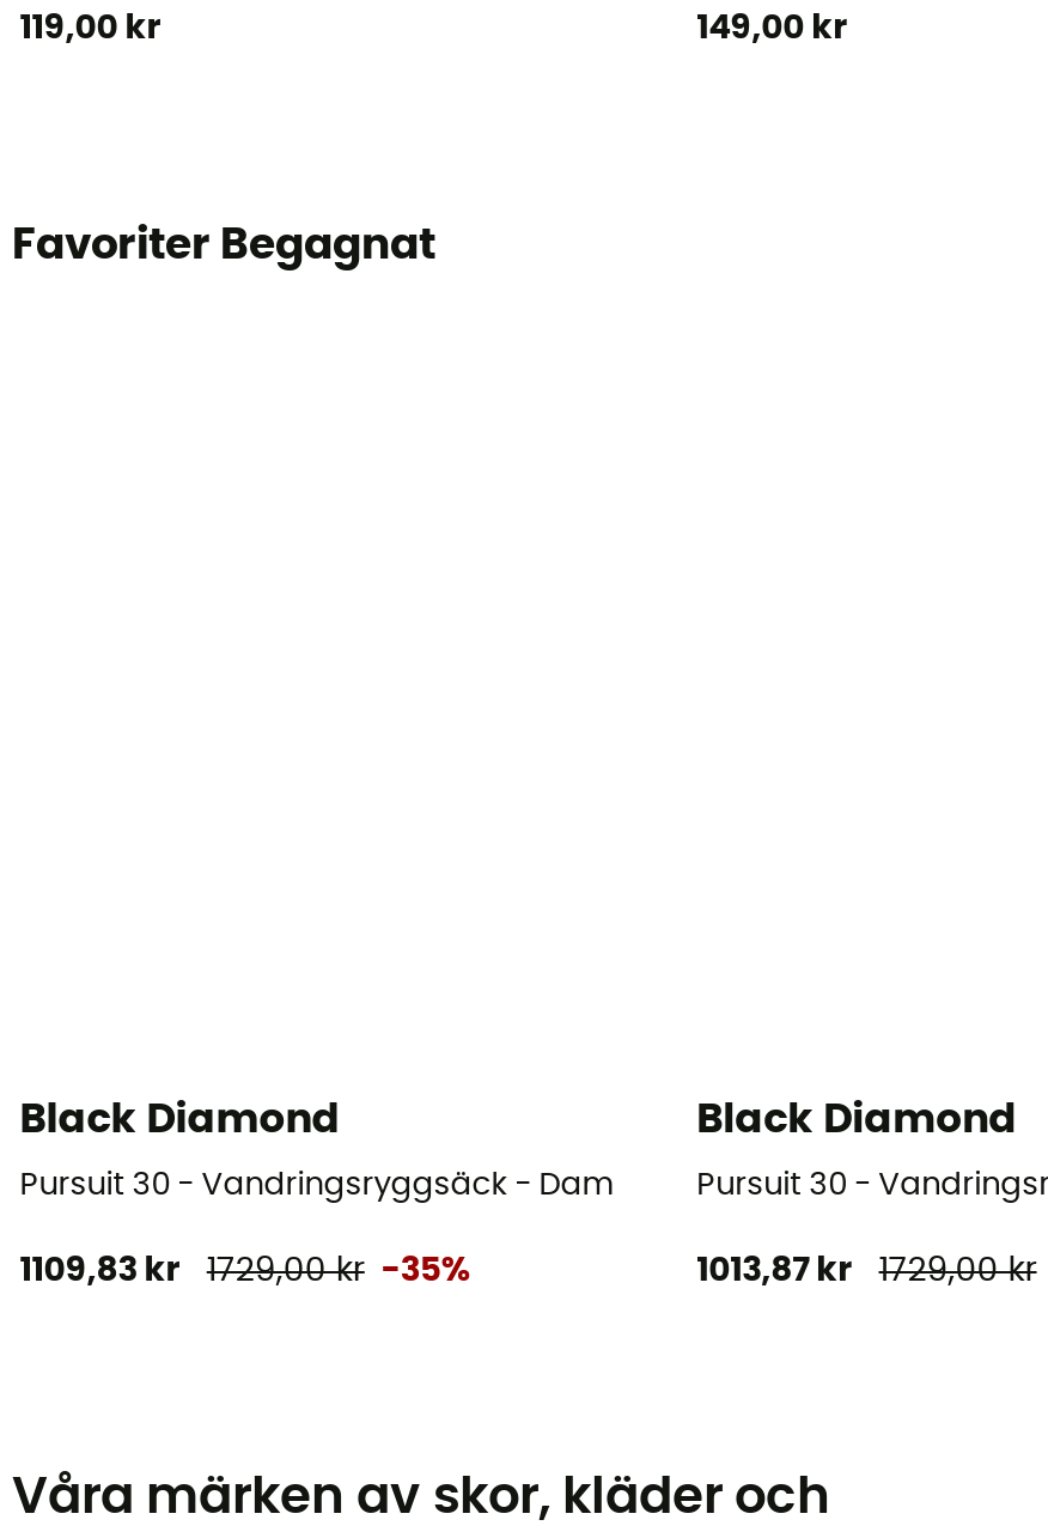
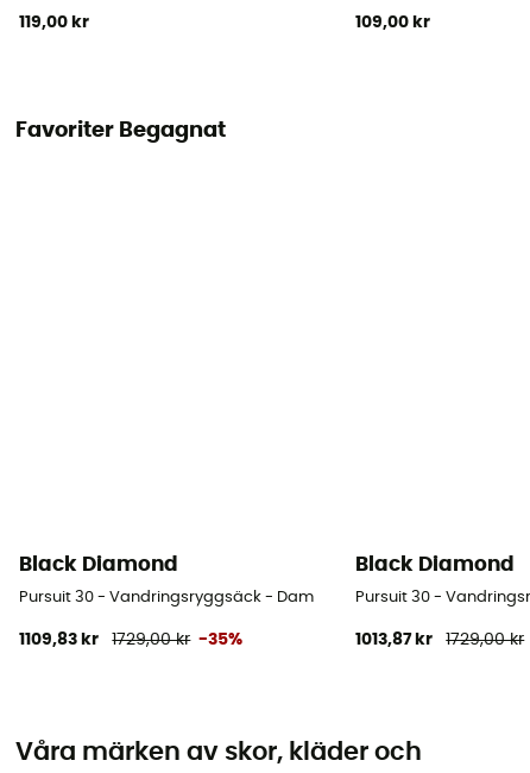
- 149,00 kr
+ 109,00 kr
